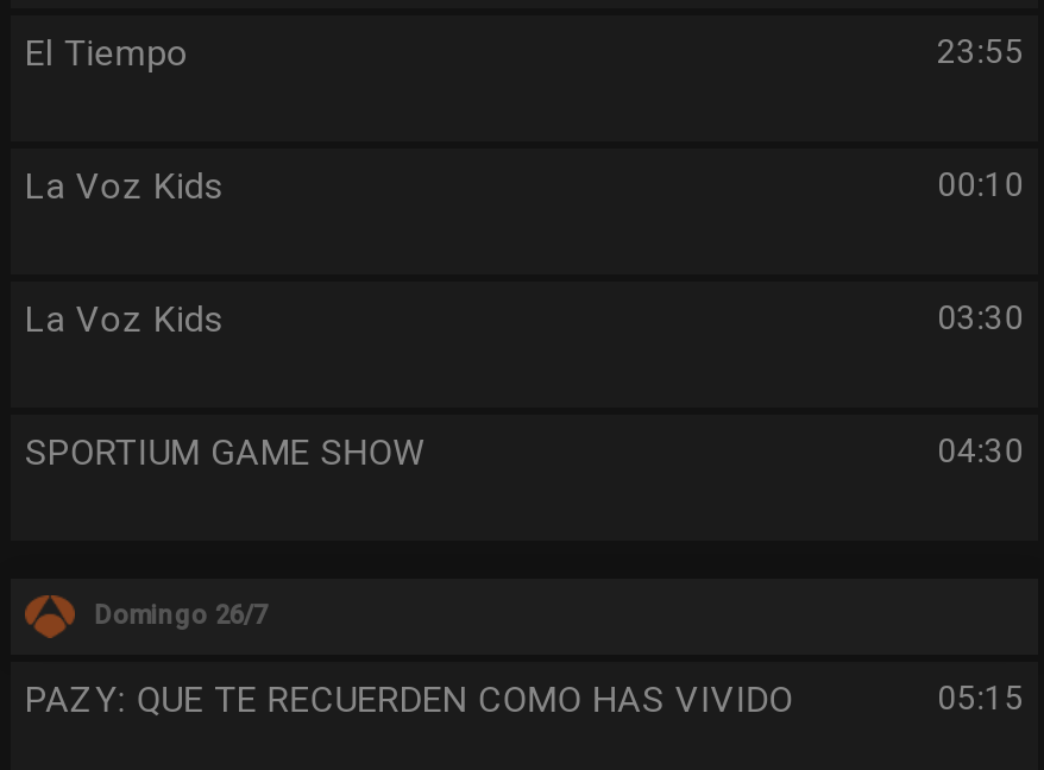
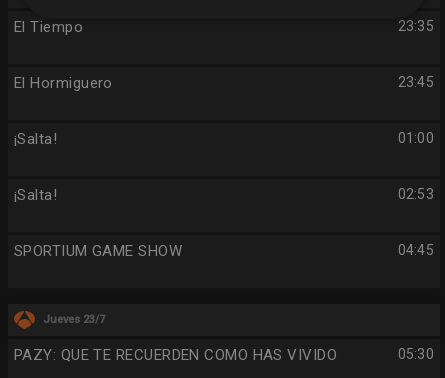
- 23:55
+ 23:35

- 00:10
- La Voz Kids
- 03:30
- La Voz Kids
- 04:30
+ 23:45
+ El Hormiguero
+ 01:00
+ ¡Salta!
+ 02:53
+ ¡Salta!
+ 04:45

- Domingo 26/7
+ Jueves 23/7

- 05:15
+ 05:30
